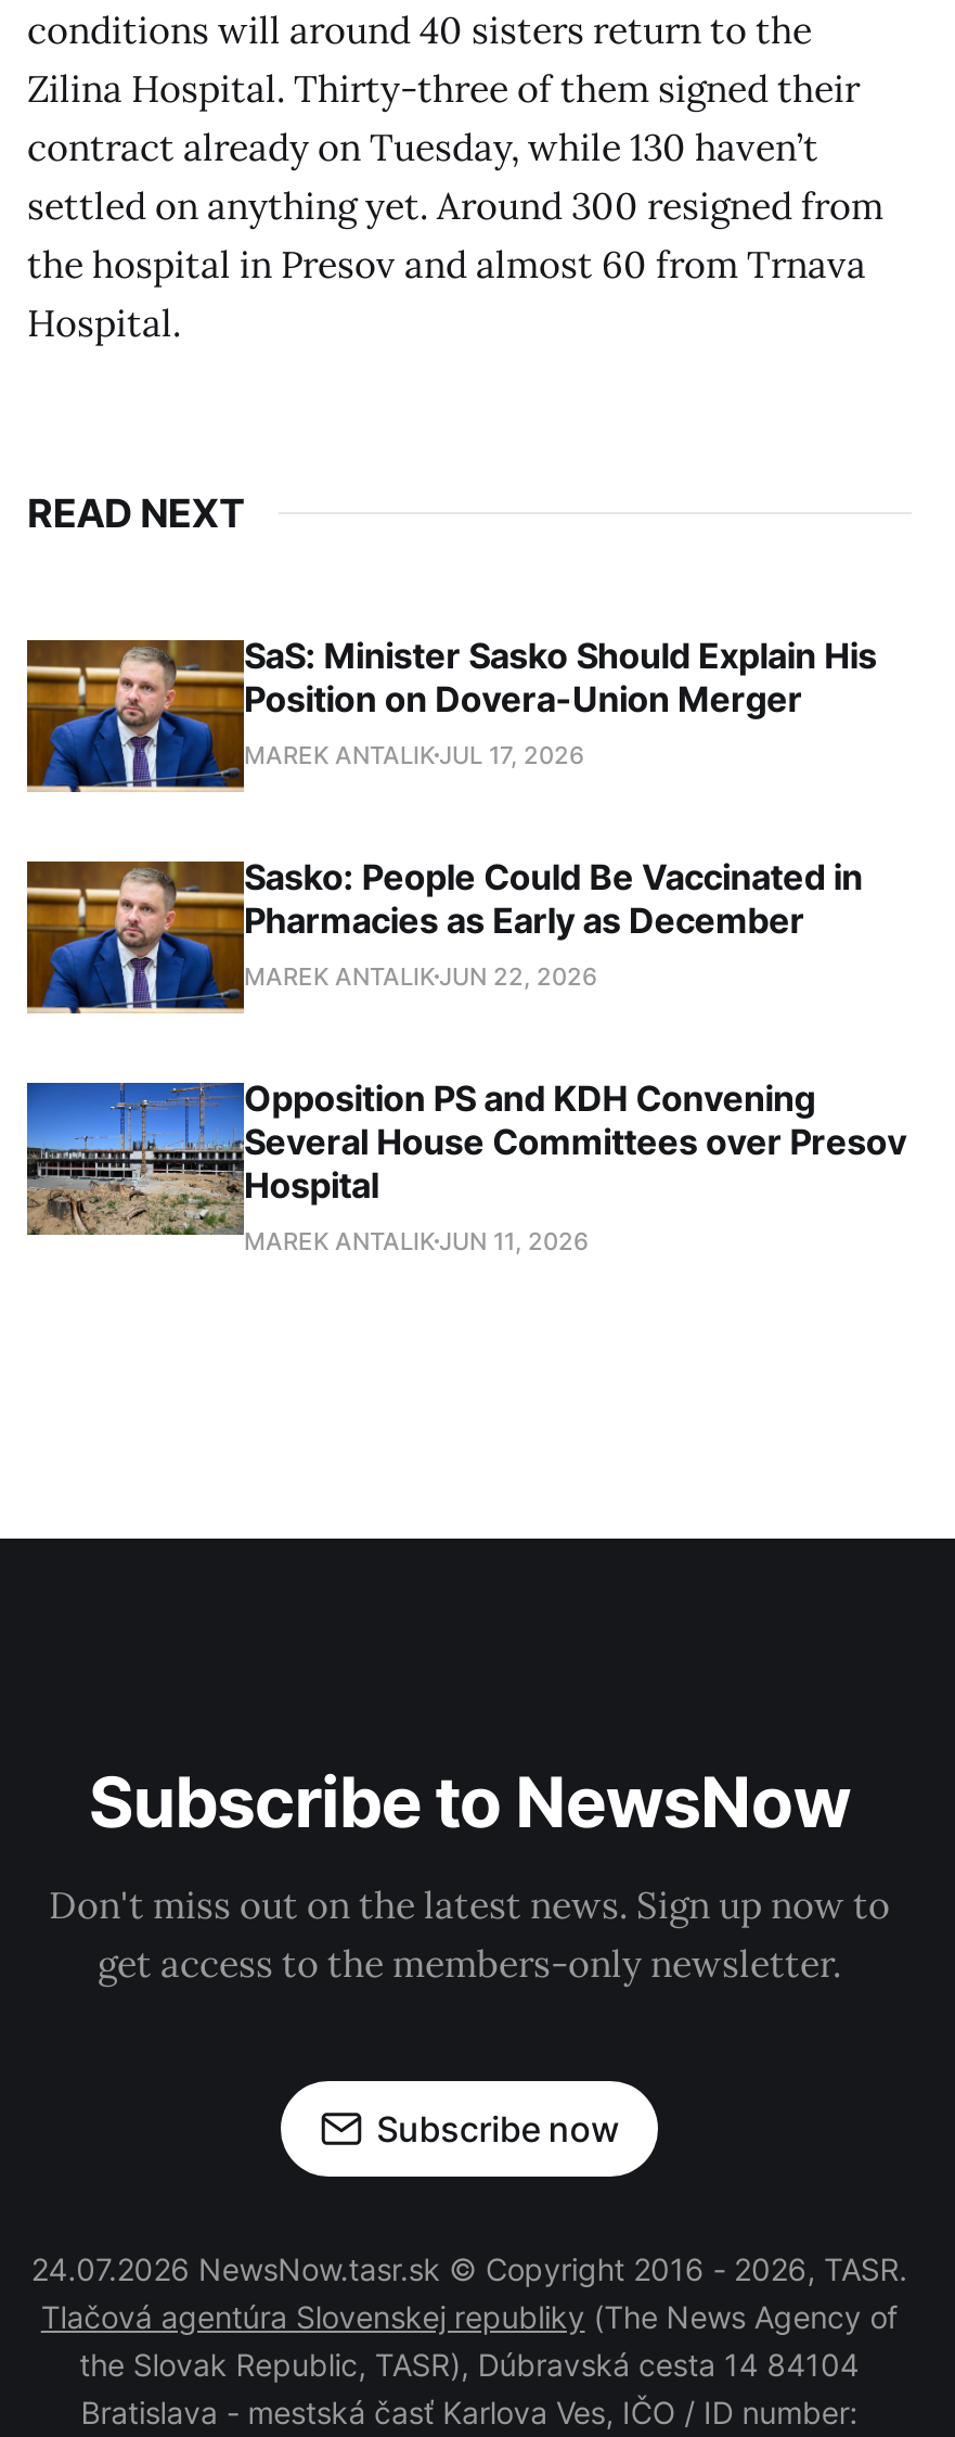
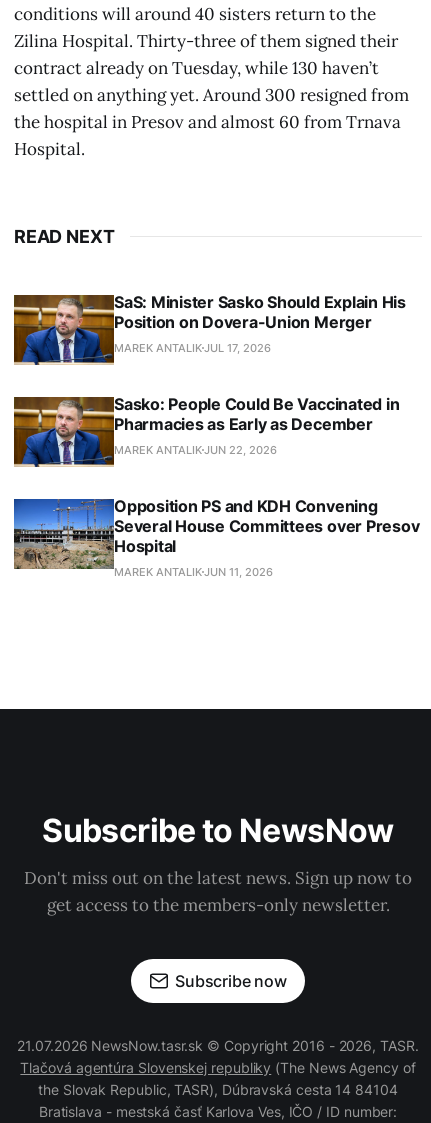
- 24.07.2026 NewsNow.tasr.sk © Copyright 2016 - 2026, TASR.
+ 21.07.2026 NewsNow.tasr.sk © Copyright 2016 - 2026, TASR.
